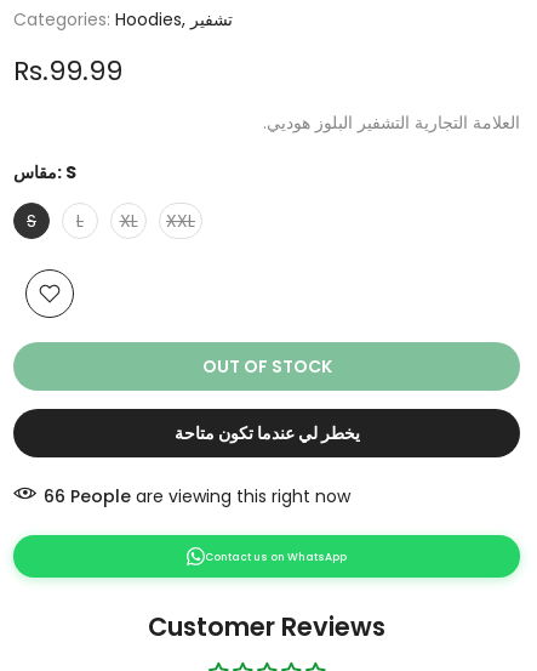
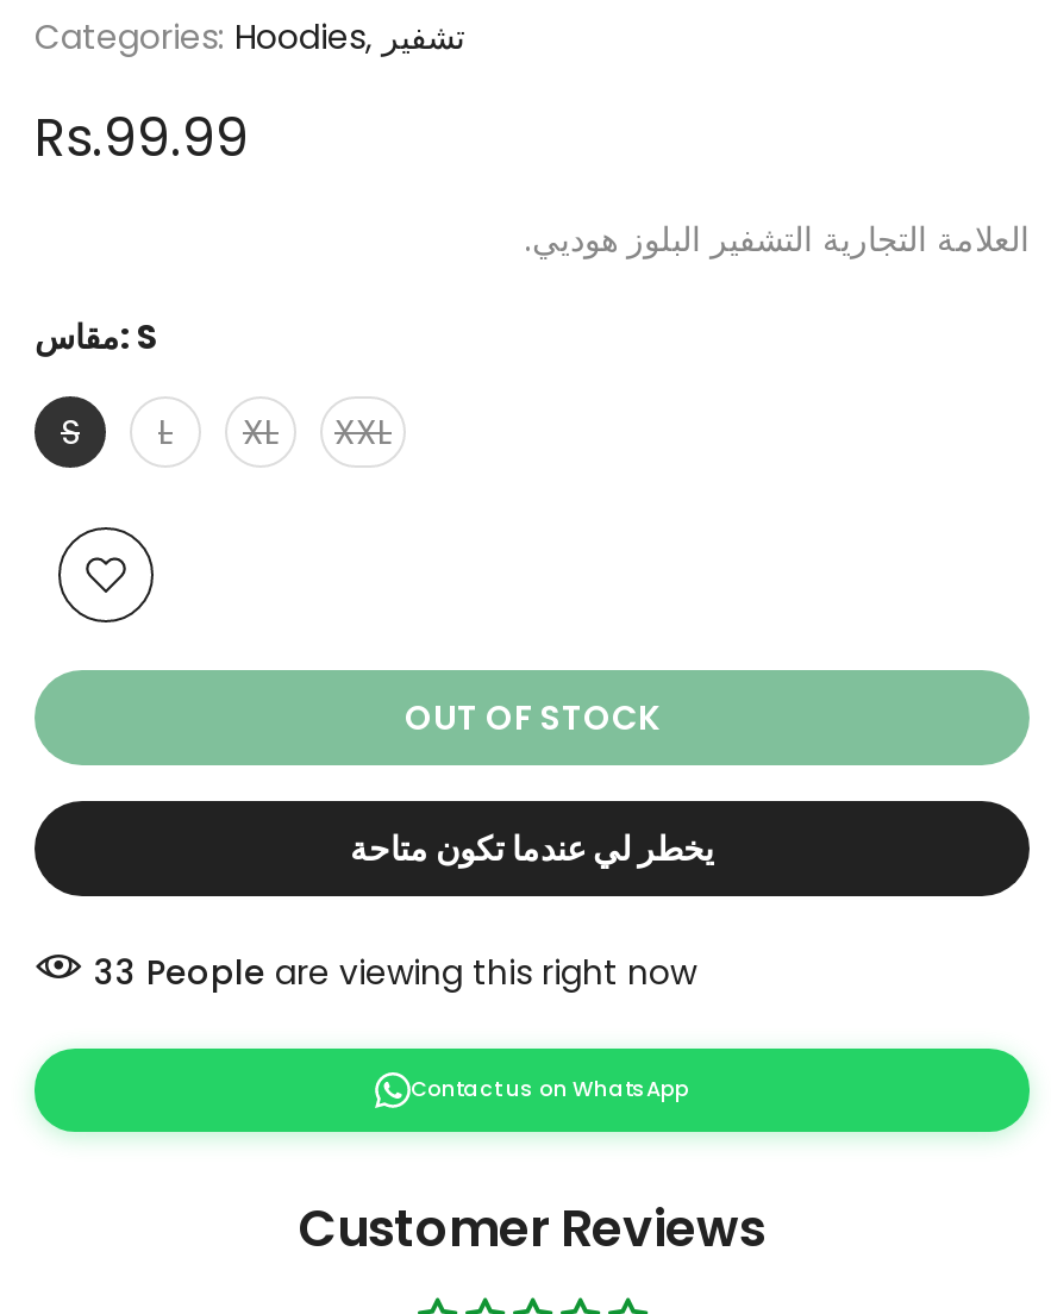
- 66 People are viewing this right now
+ 33 People are viewing this right now
